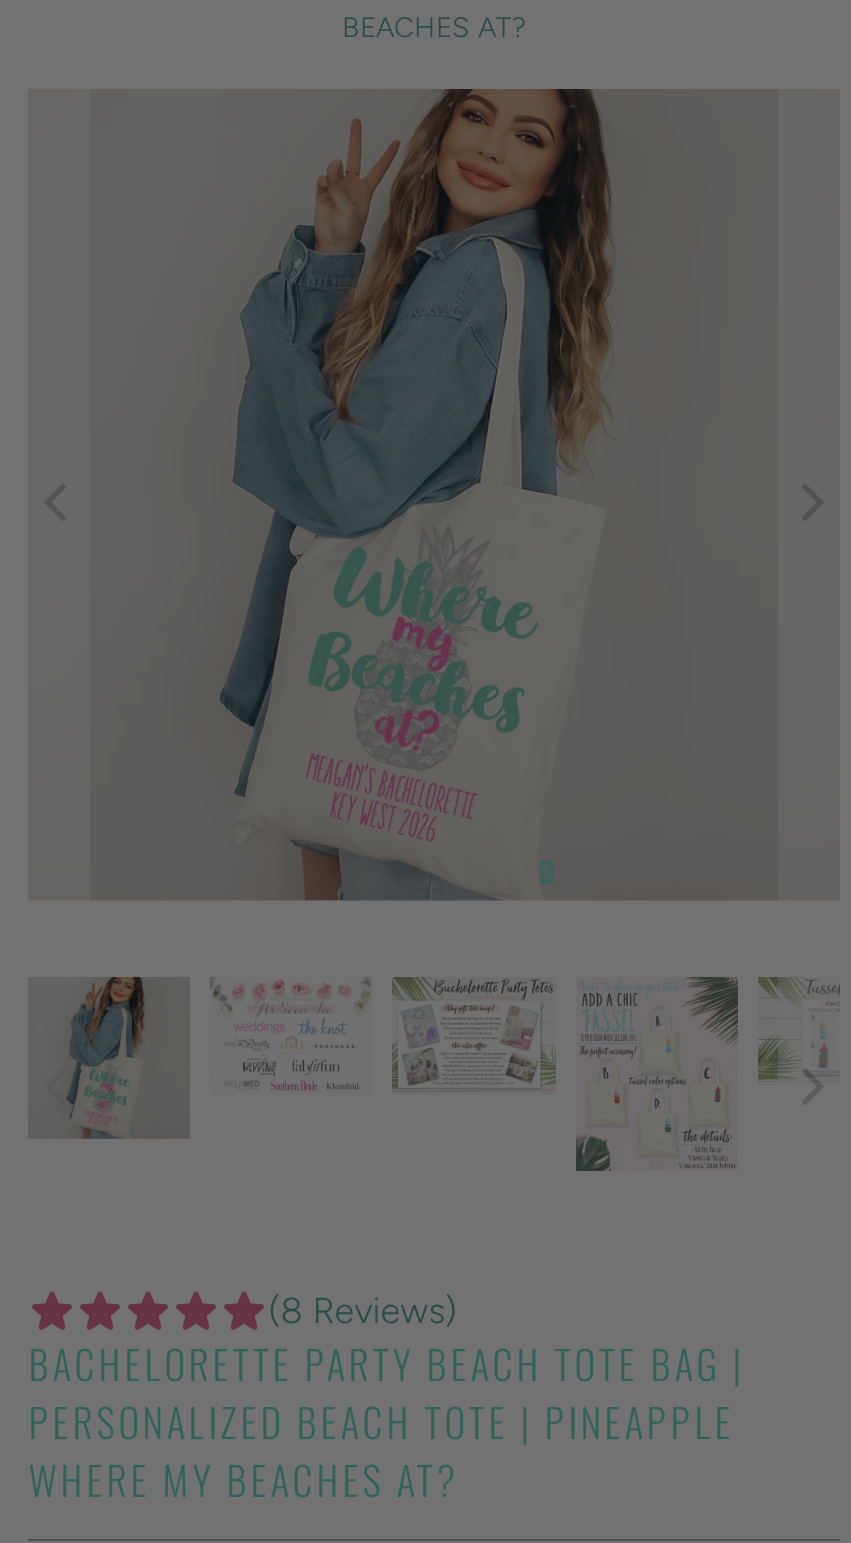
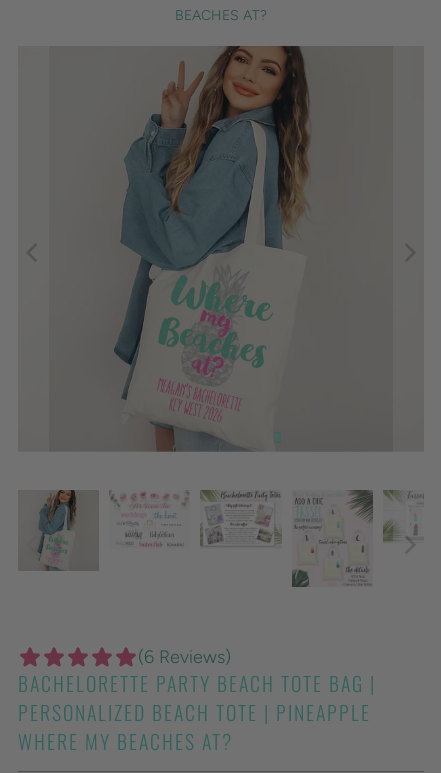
- (8 Reviews)
+ (6 Reviews)
